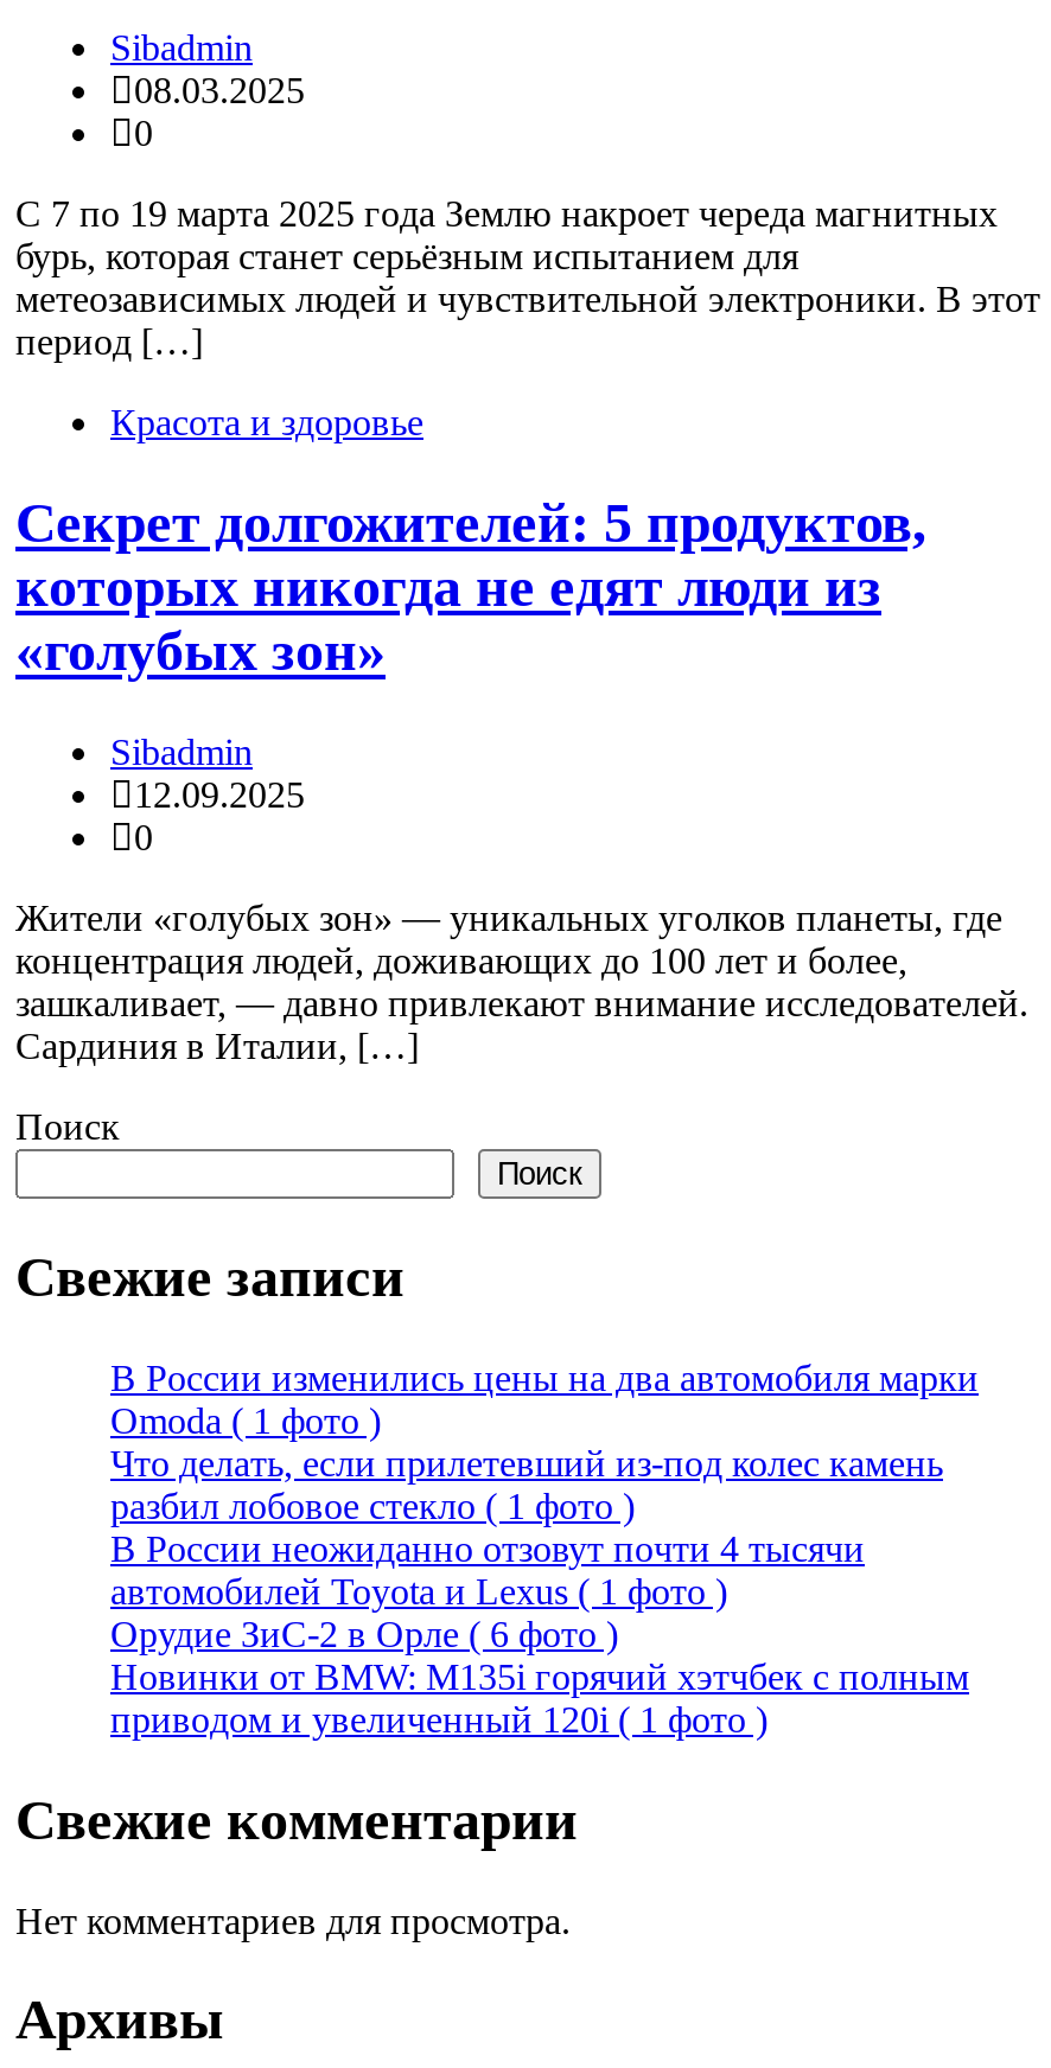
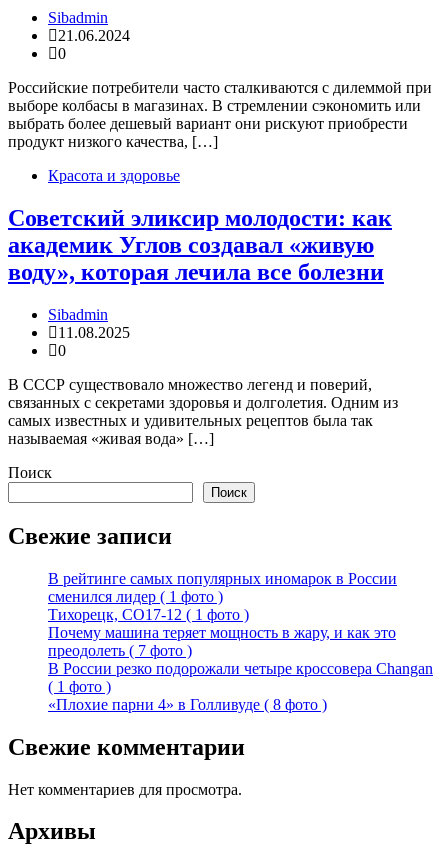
- 08.03.2025
+ 21.06.2024

- С 7 по 19 марта 2025 года Землю накроет череда магнитных
- бурь, которая станет серьёзным испытанием для
- метеозависимых людей и чувствительной электроники. В этот
- период […]
+ Российские потребители часто сталкиваются с дилеммой при
+ выборе колбасы в магазинах. В стремлении сэкономить или
+ выбрать более дешевый вариант они рискуют приобрести
+ продукт низкого качества, […]

- Секрет долгожителей: 5 продуктов,
- которых никогда не едят люди из
- «голубых зон»
+ Советский эликсир молодости: как
+ академик Углов создавал «живую
+ воду», которая лечила все болезни

- 12.09.2025
+ 11.08.2025

- Жители «голубых зон» — уникальных уголков планеты, где
- концентрация людей, доживающих до 100 лет и более,
- зашкаливает, — давно привлекают внимание исследователей.
- Сардиния в Италии, […]
+ В СССР существовало множество легенд и поверий,
+ связанных с секретами здоровья и долголетия. Одним из
+ самых известных и удивительных рецептов была так
+ называемая «живая вода» […]

- В России изменились цены на два автомобиля марки
- Omoda ( 1 фото )
- Что делать, если прилетевший из-под колес камень
- разбил лобовое стекло ( 1 фото )
- В России неожиданно отзовут почти 4 тысячи
- автомобилей Toyota и Lexus ( 1 фото )
- Орудие ЗиС-2 в Орле ( 6 фото )
- Новинки от BMW: M135i горячий хэтчбек с полным
- приводом и увеличенный 120i ( 1 фото )
+ В рейтинге самых популярных иномарок в России
+ сменился лидер ( 1 фото )
+ Тихорецк, СО17-12 ( 1 фото )
+ Почему машина теряет мощность в жару, и как это
+ преодолеть ( 7 фото )
+ В России резко подорожали четыре кроссовера Changan
+ ( 1 фото )
+ «Плохие парни 4» в Голливуде ( 8 фото )
